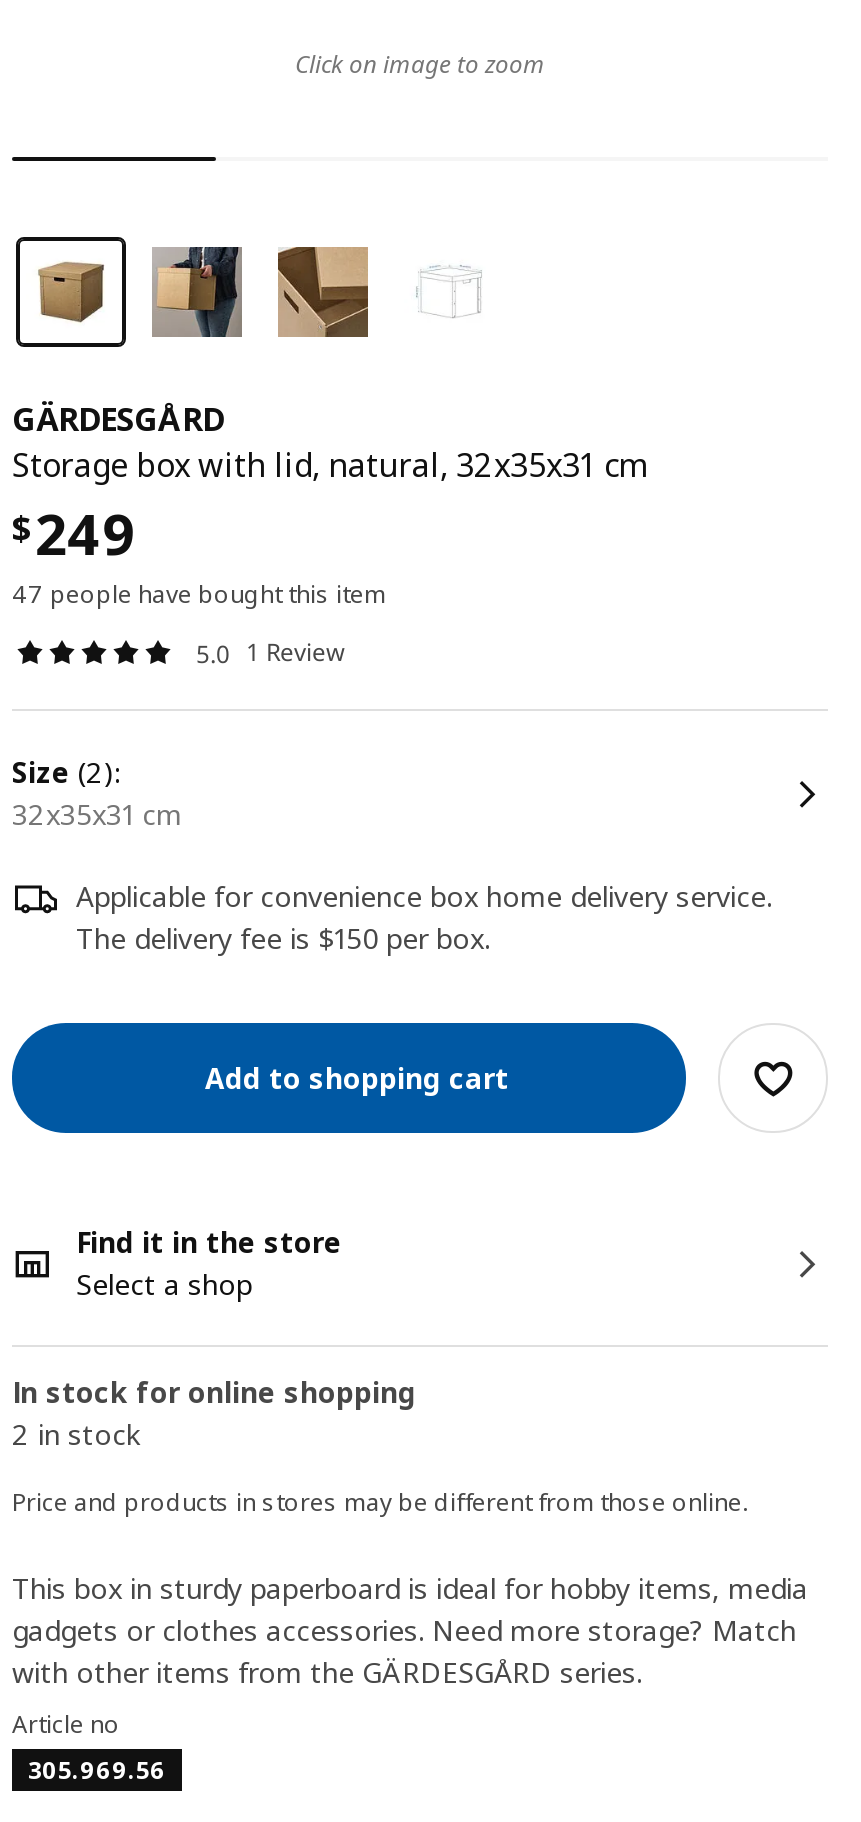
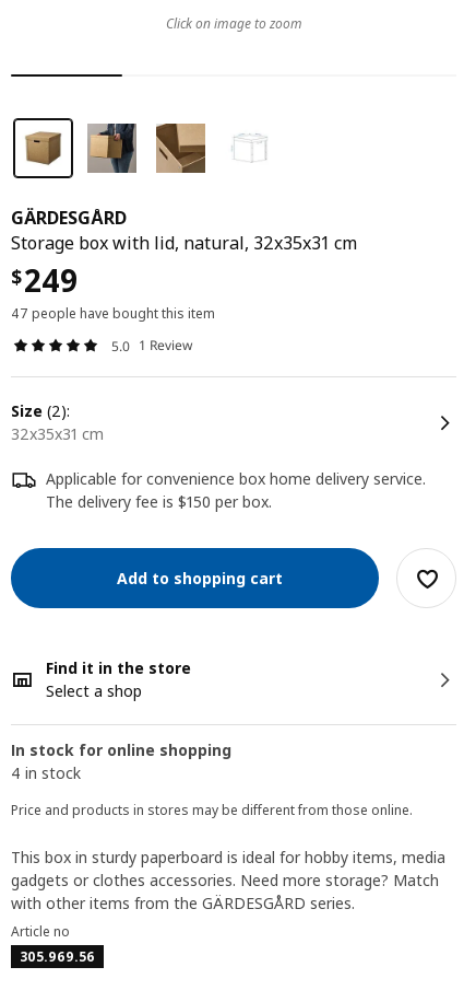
- 2 in stock
+ 4 in stock
